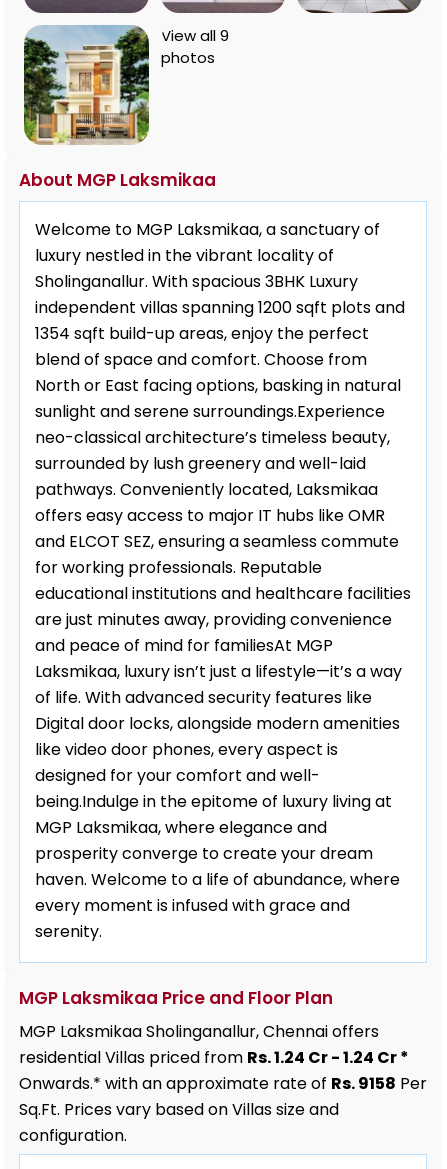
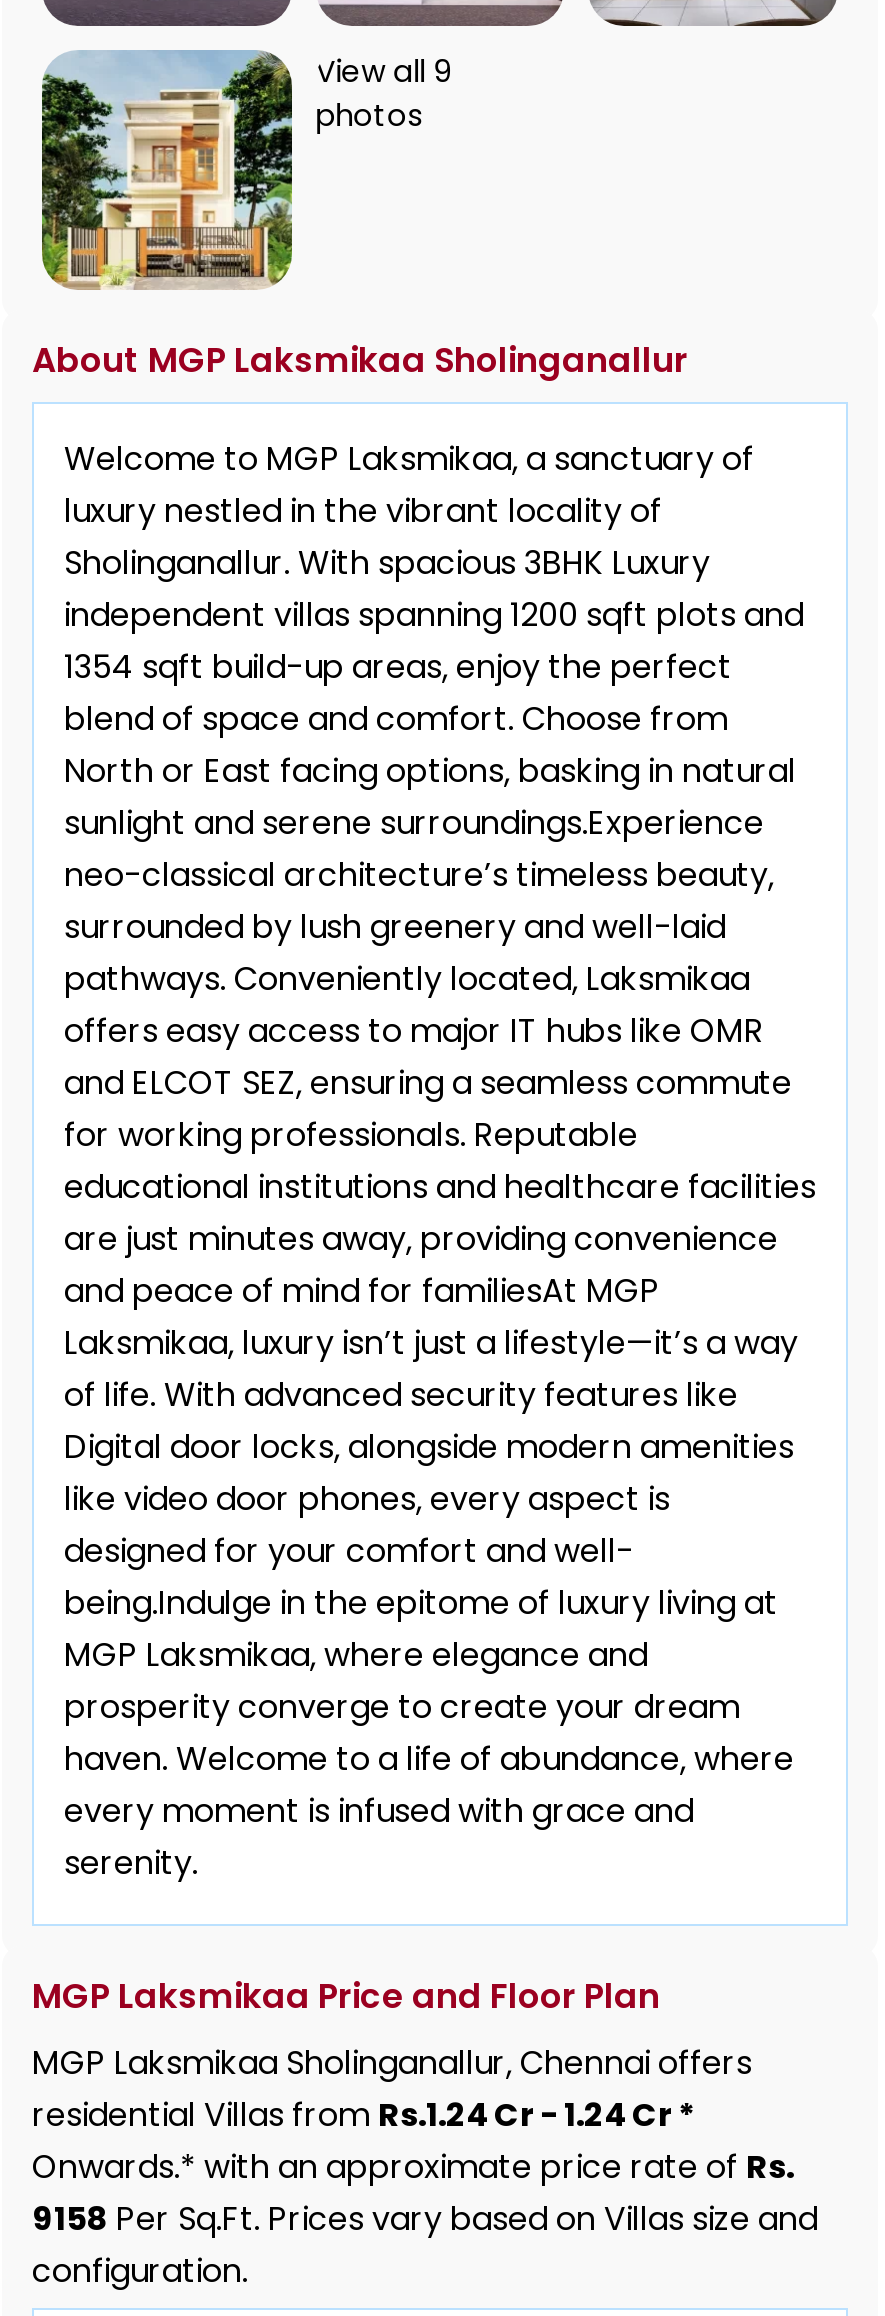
- About MGP Laksmikaa
+ About MGP Laksmikaa Sholinganallur

- residential Villas priced from Rs. 1.24 Cr - 1.24 Cr *
- Onwards.* with an approximate rate of Rs. 9158 Per
- Sq.Ft. Prices vary based on Villas size and
+ residential Villas from Rs.1.24 Cr - 1.24 Cr *
+ Onwards.* with an approximate price rate of Rs.
+ 9158 Per Sq.Ft. Prices vary based on Villas size and
